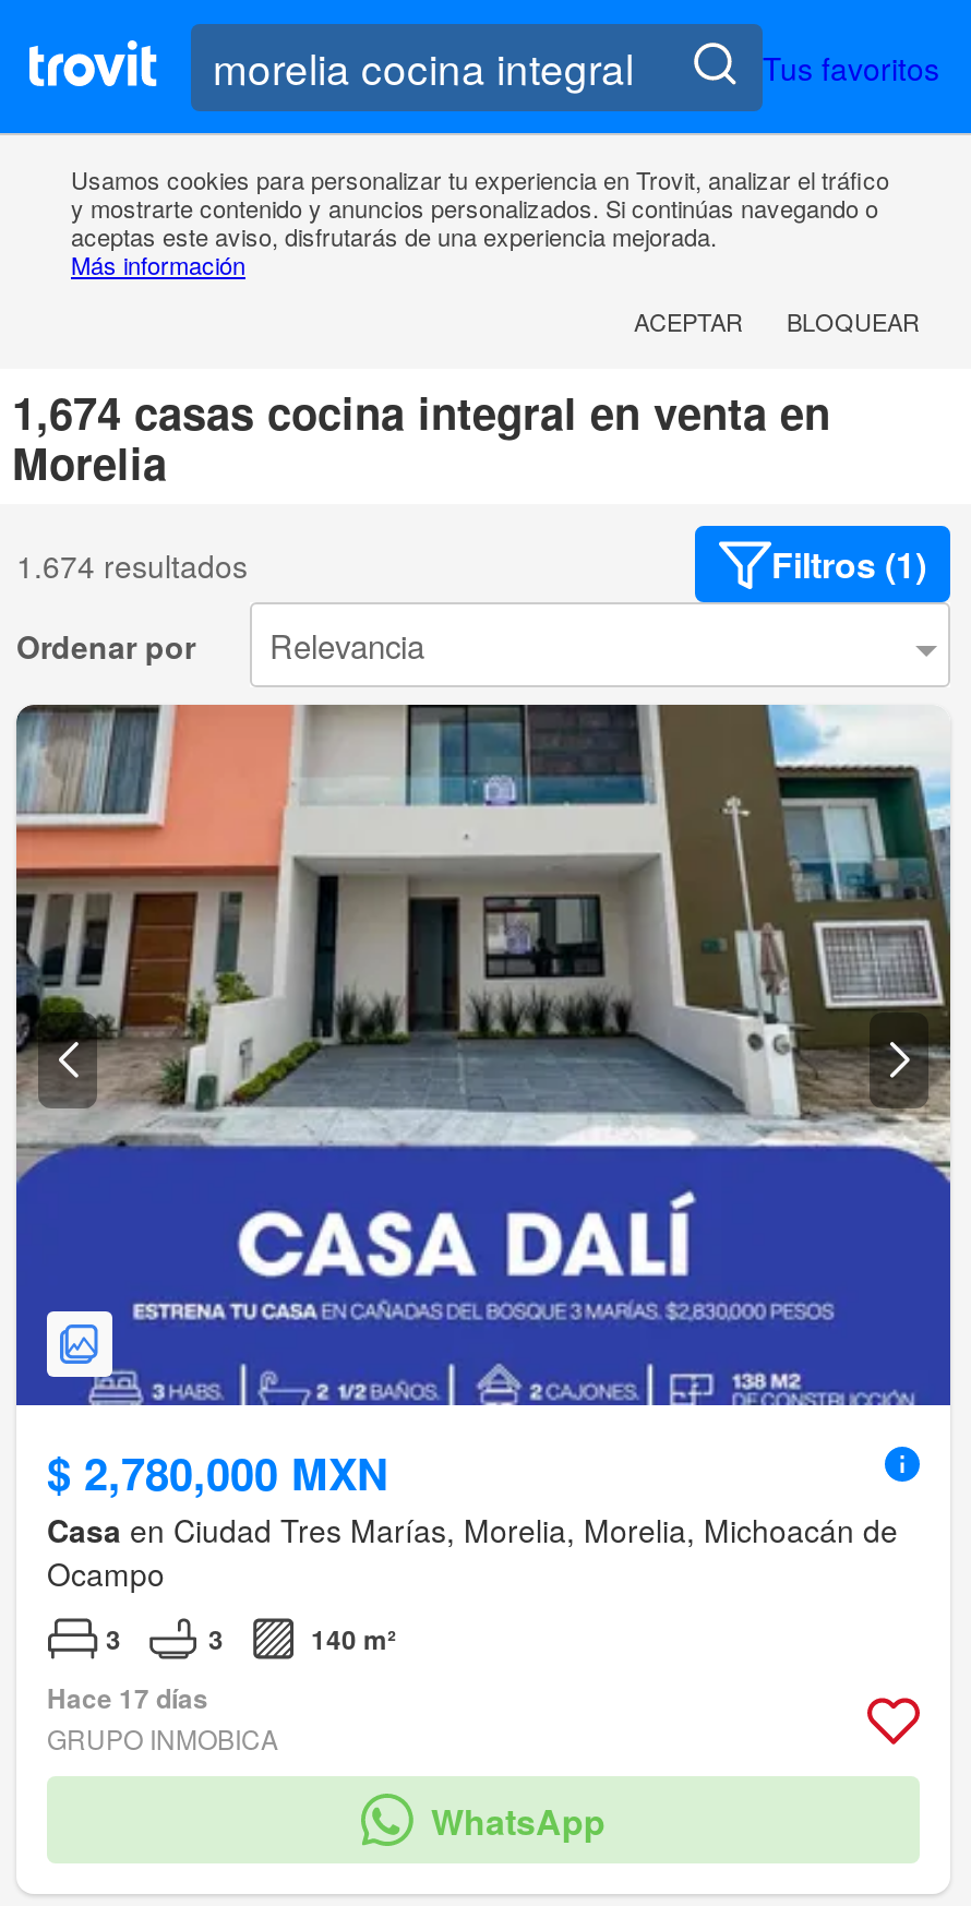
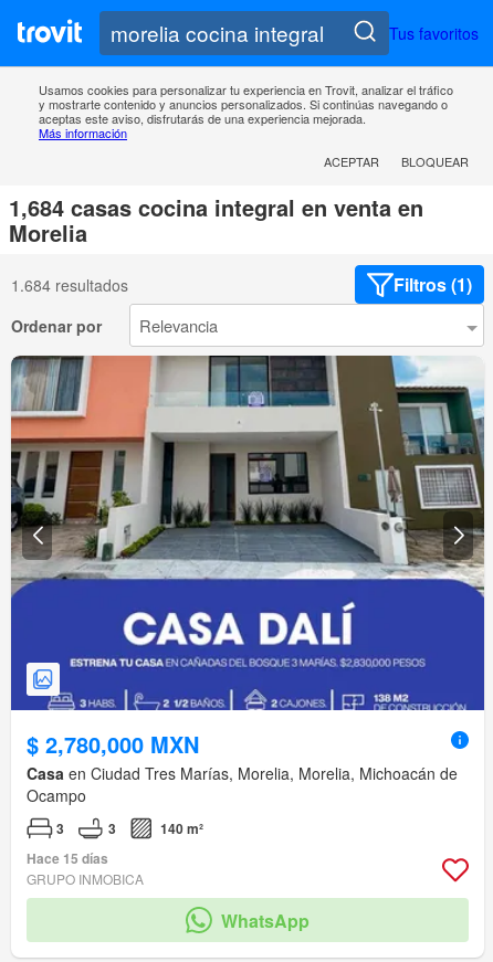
- 1,674 casas cocina integral en venta en
+ 1,684 casas cocina integral en venta en

- 1.674 resultados
+ 1.684 resultados

- Hace 17 días
+ Hace 15 días
